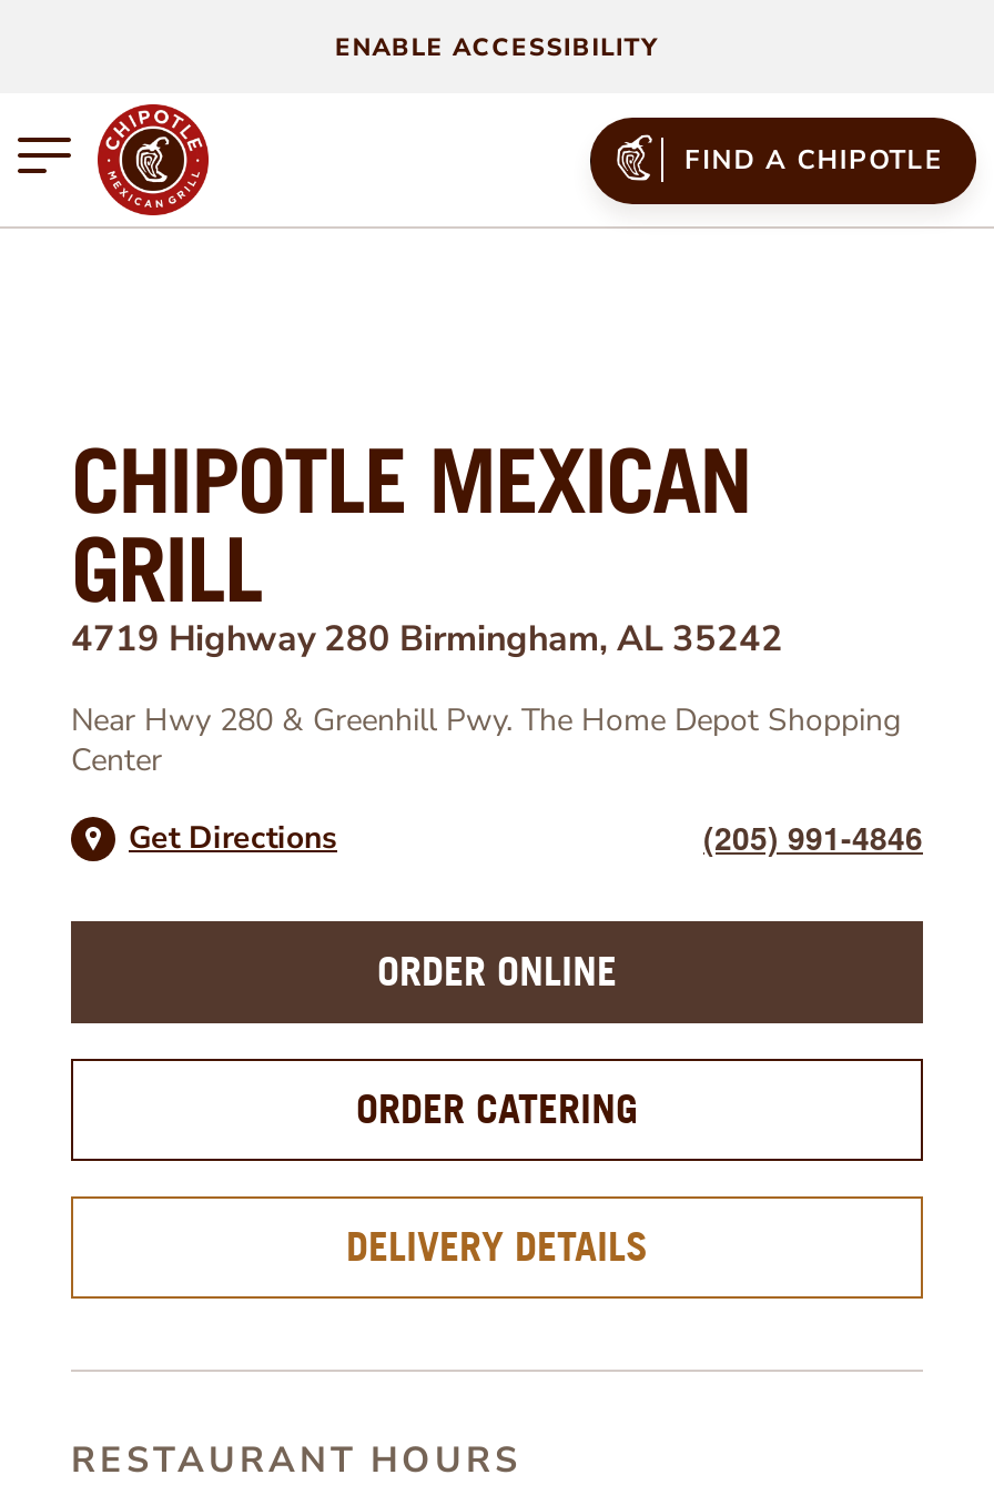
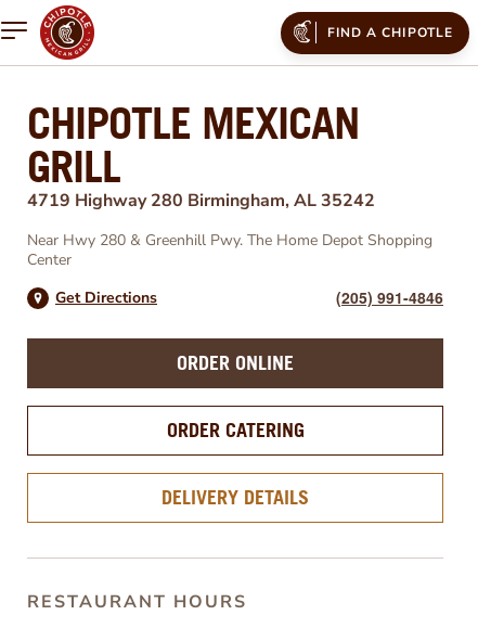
- ENABLE ACCESSIBILITY
